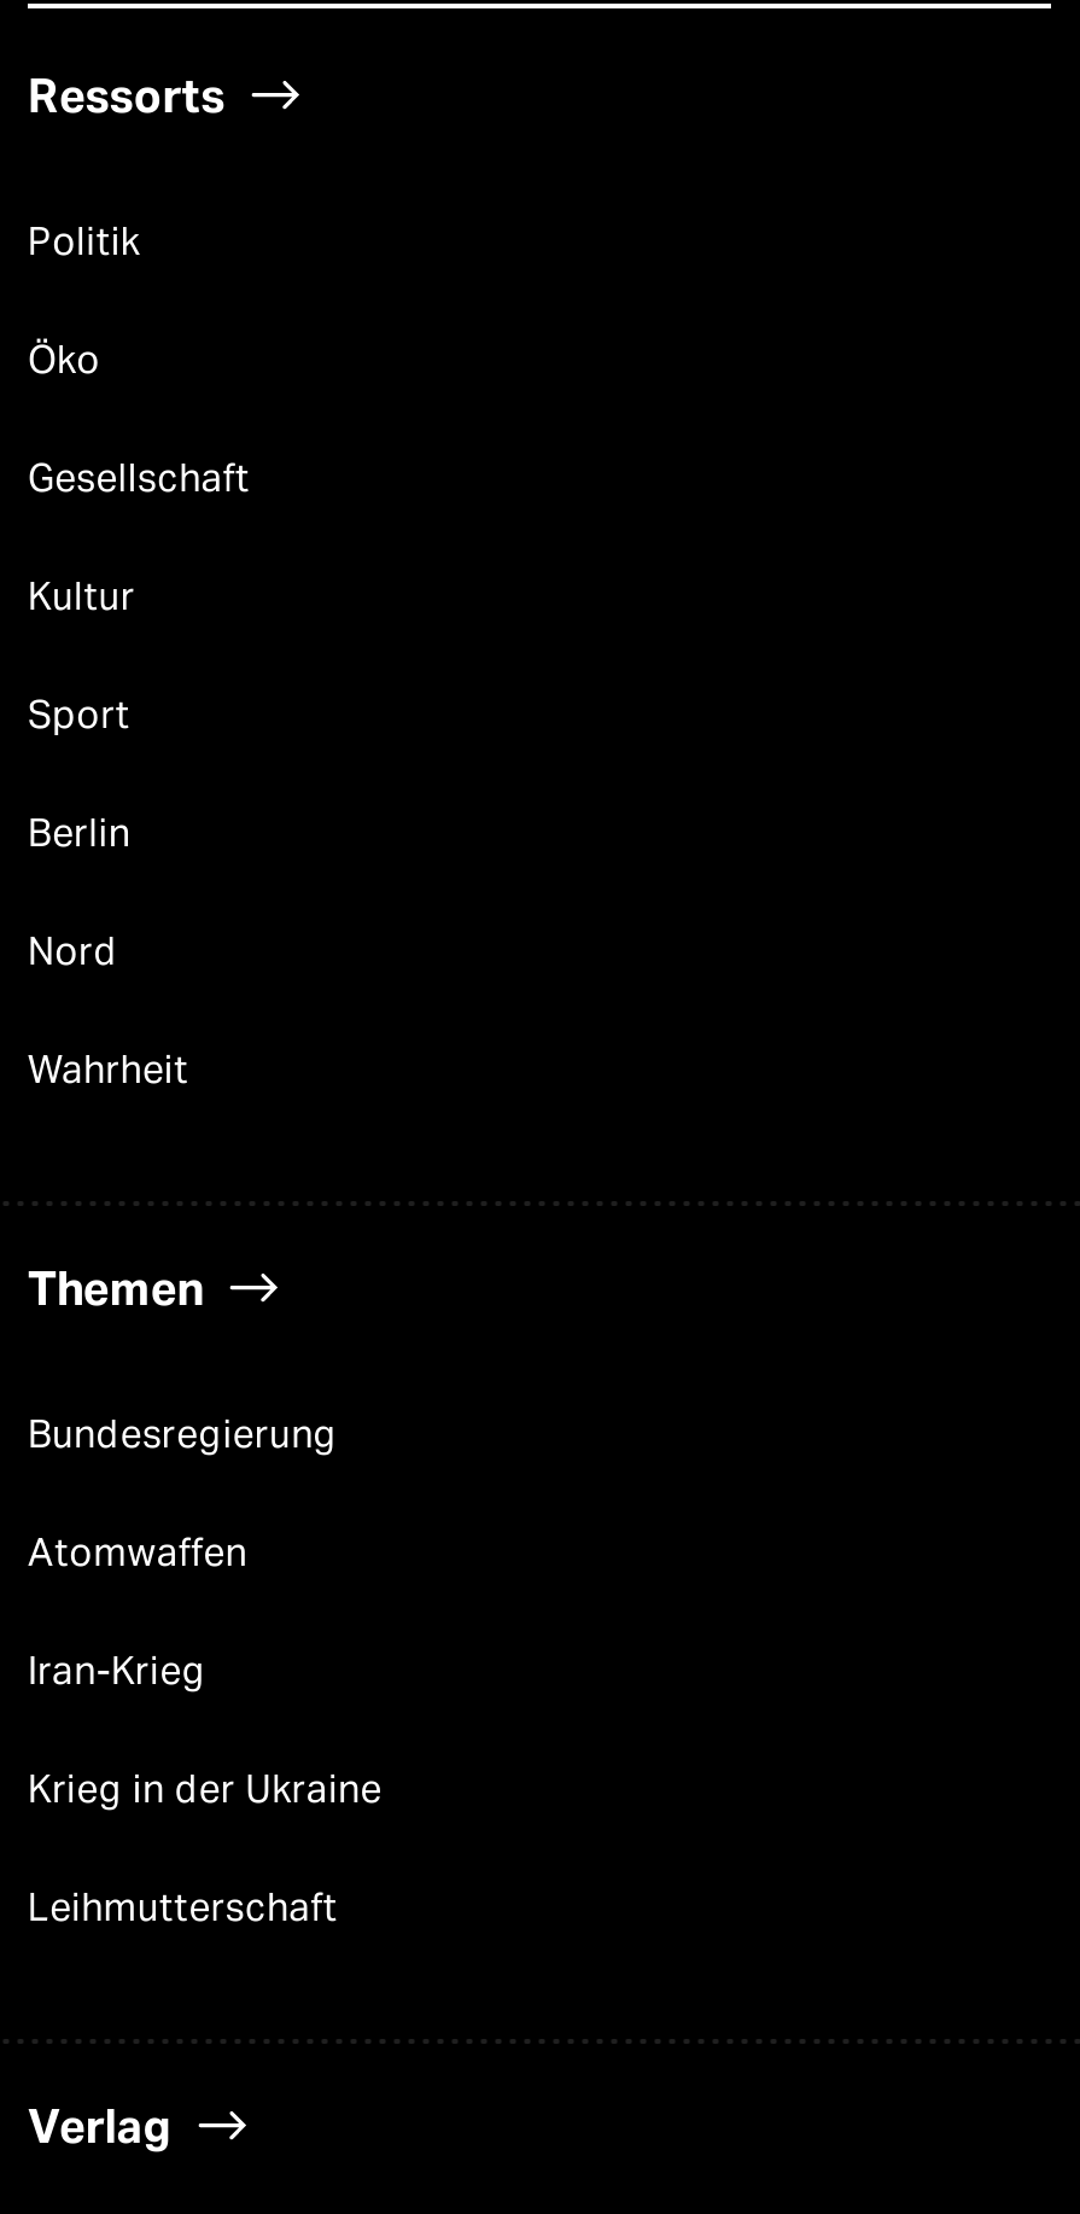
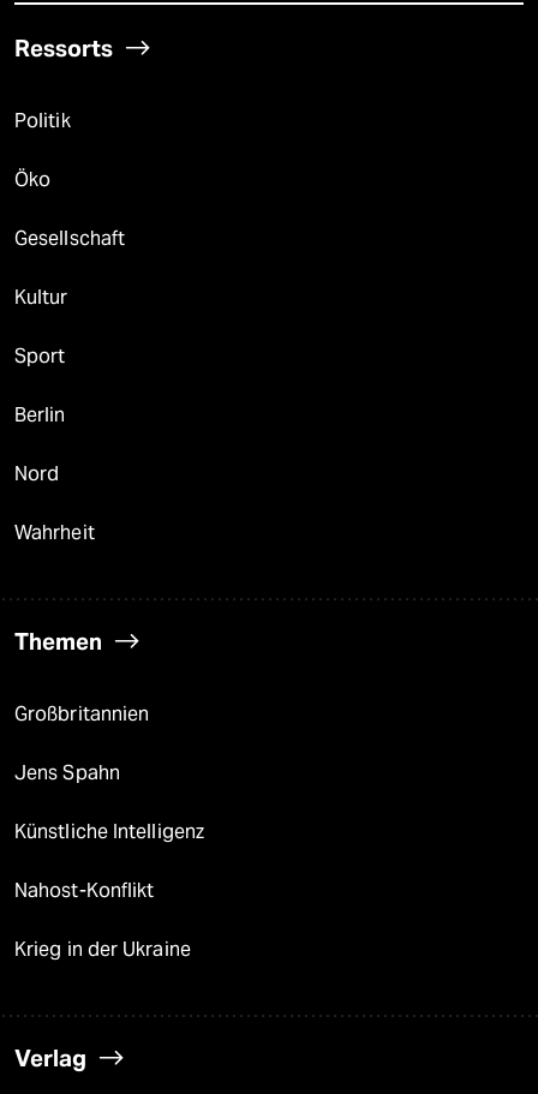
- Bundesregierung
- Atomwaffen
- Iran-Krieg
+ Großbritannien
+ Jens Spahn
+ Künstliche Intelligenz
+ Nahost-Konflikt

moved down: Krieg in der Ukraine

- Leihmutterschaft
